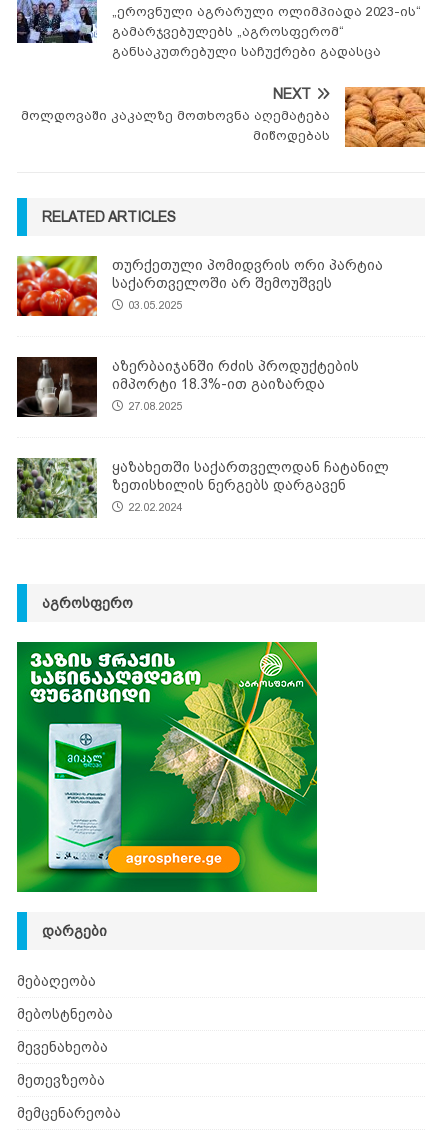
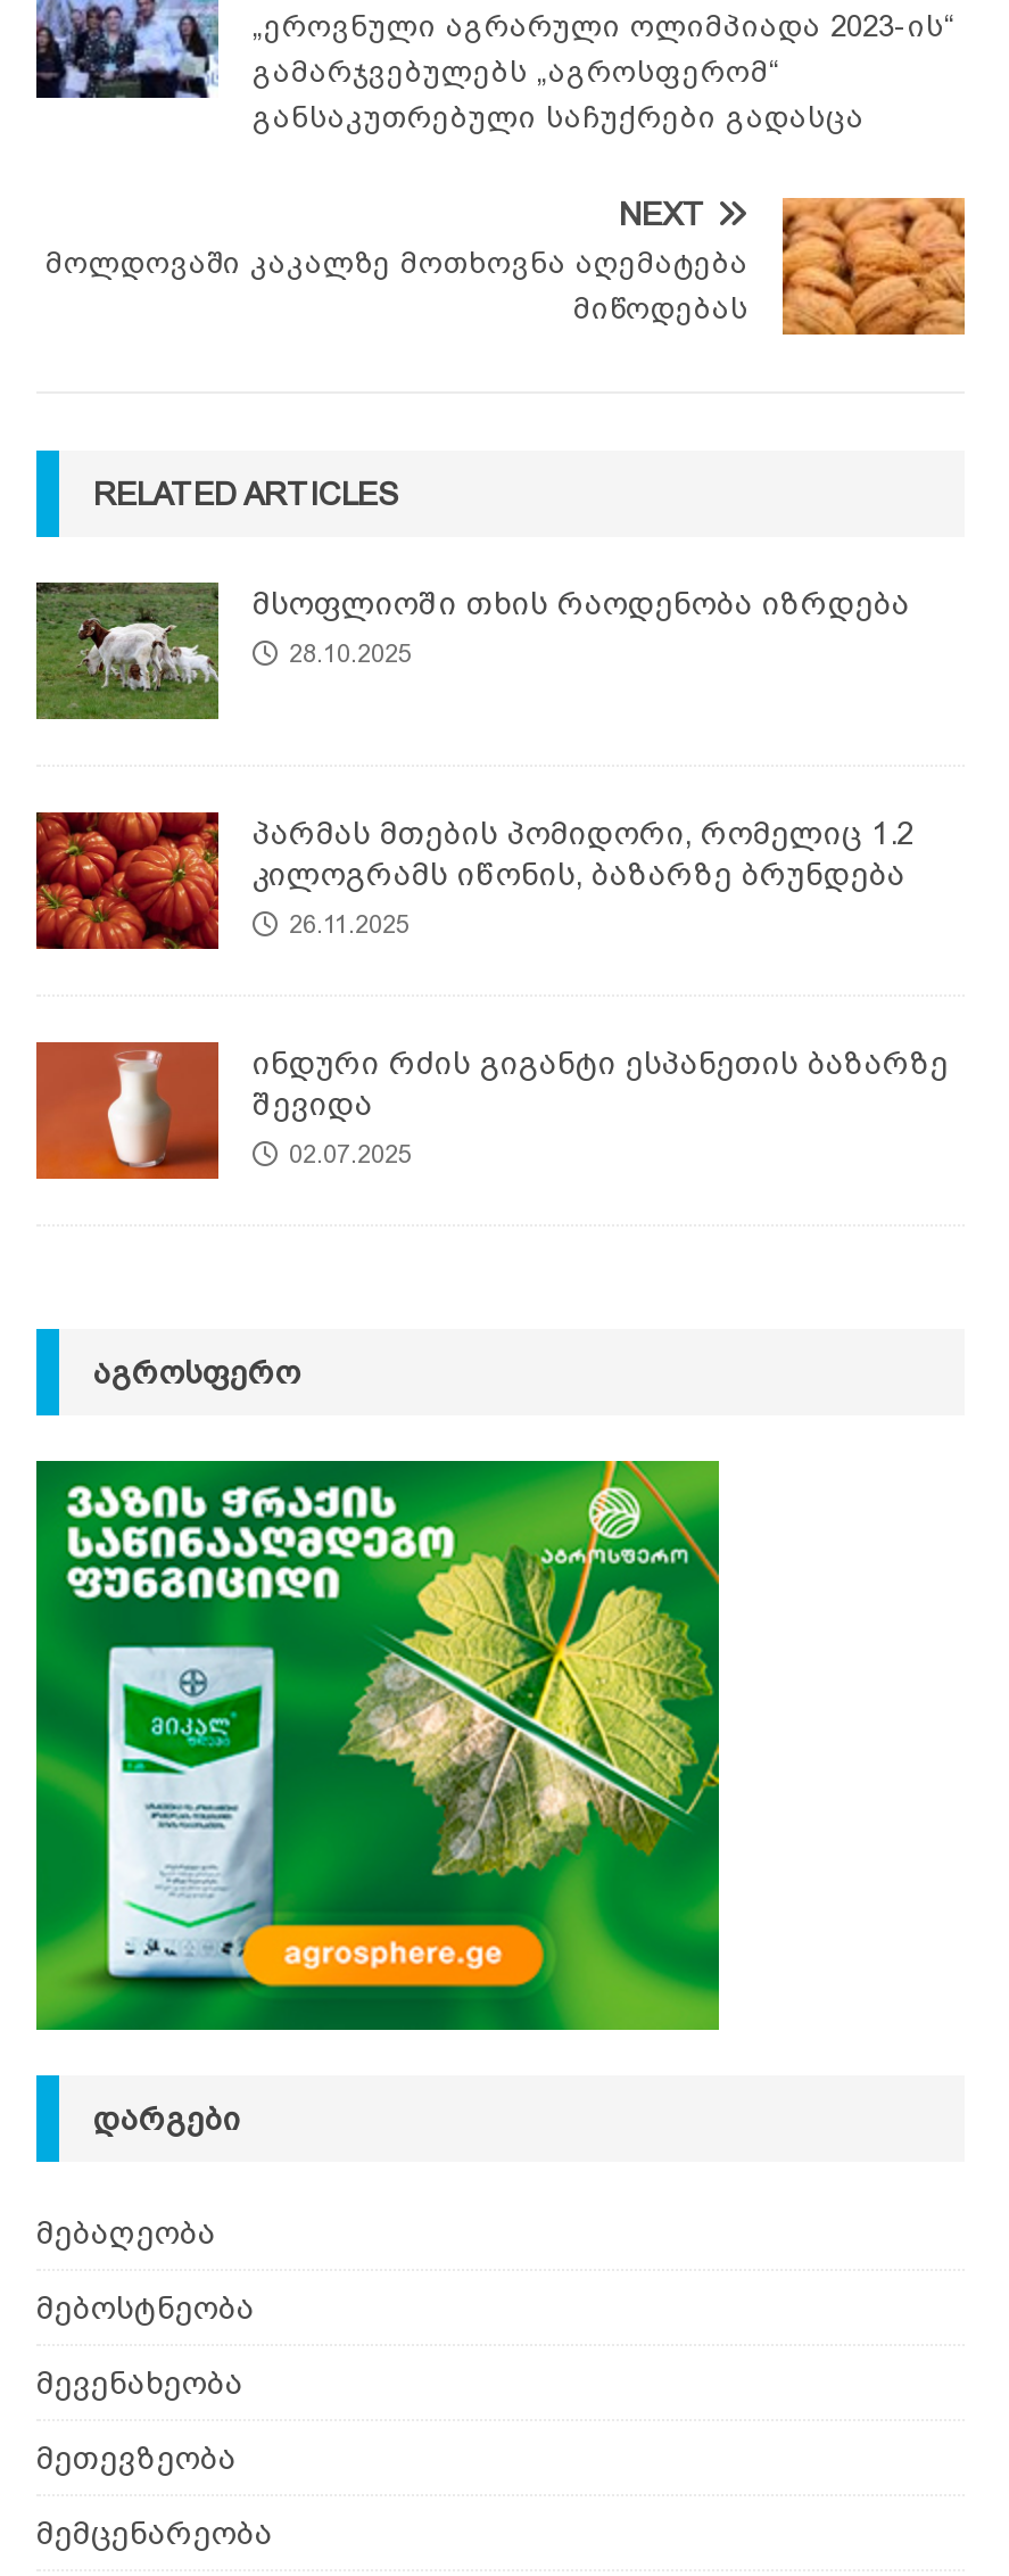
- [image]
- თურქეთული პომიდვრის ორი პარტია
- საქართველოში არ შემოუშვეს
+ [image]
+ მსოფლიოში თხის რაოდენობა იზრდება

- 03.05.2025
+ 28.10.2025

- [image]
- აზერბაიჯანში რძის პროდუქტების
- იმპორტი 18.3%-ით გაიზარდა
+ [image]
+ პარმას მთების პომიდორი, რომელიც 1.2
+ კილოგრამს იწონის, ბაზარზე ბრუნდება

- 27.08.2025
+ 26.11.2025

- [image]
- ყაზახეთში საქართველოდან ჩატანილ
- ზეთისხილის ნერგებს დარგავენ
+ [image]
+ ინდური რძის გიგანტი ესპანეთის ბაზარზე
+ შევიდა

- 22.02.2024
+ 02.07.2025
